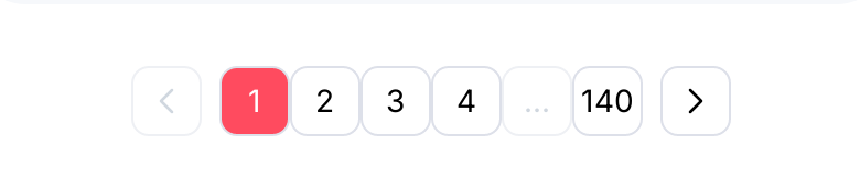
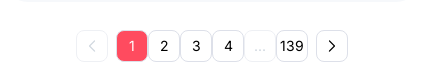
- 140
+ 139
